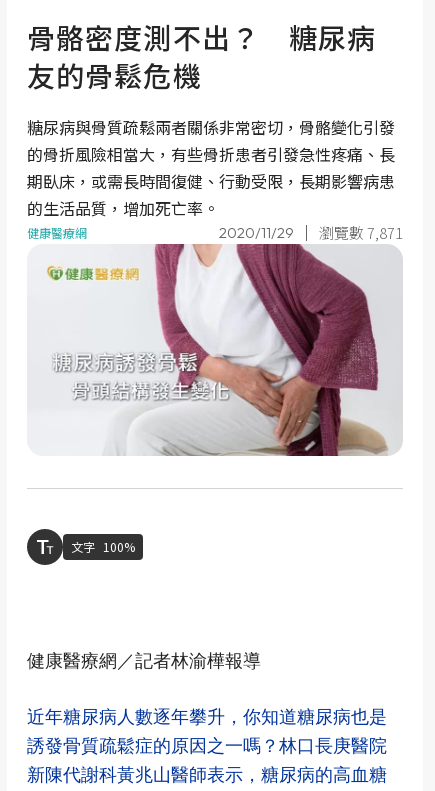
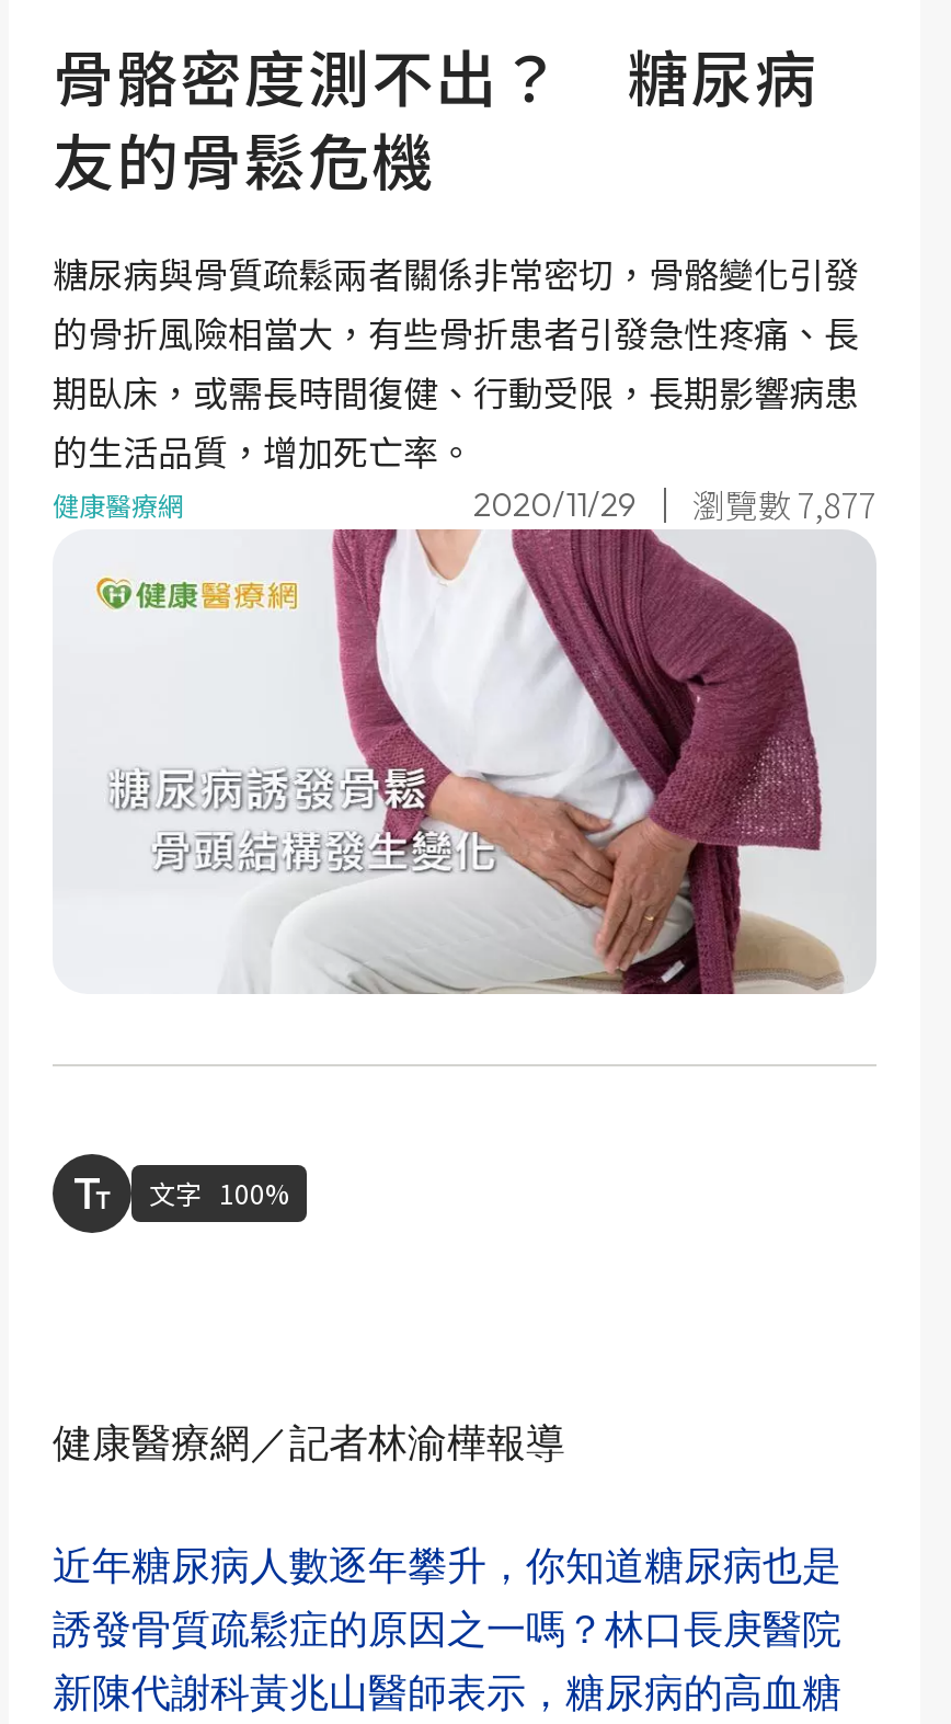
- 2020/11/29 瀏覽數 7,871
+ 2020/11/29 瀏覽數 7,877
